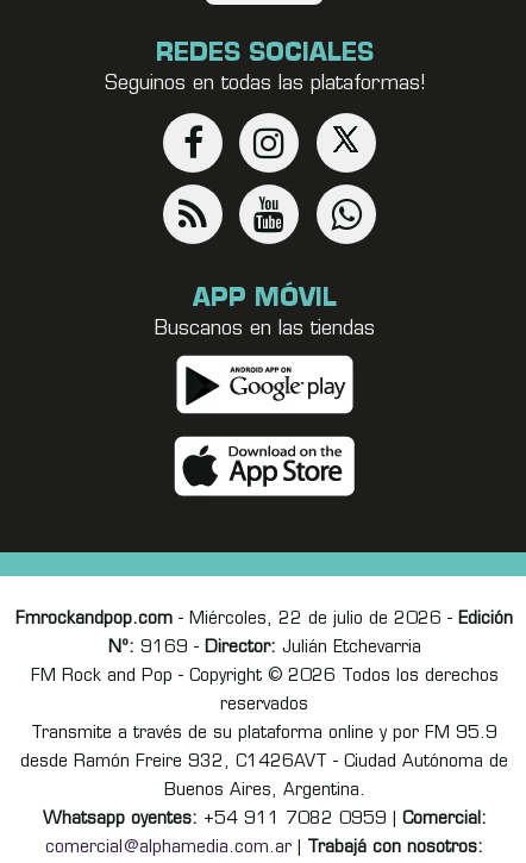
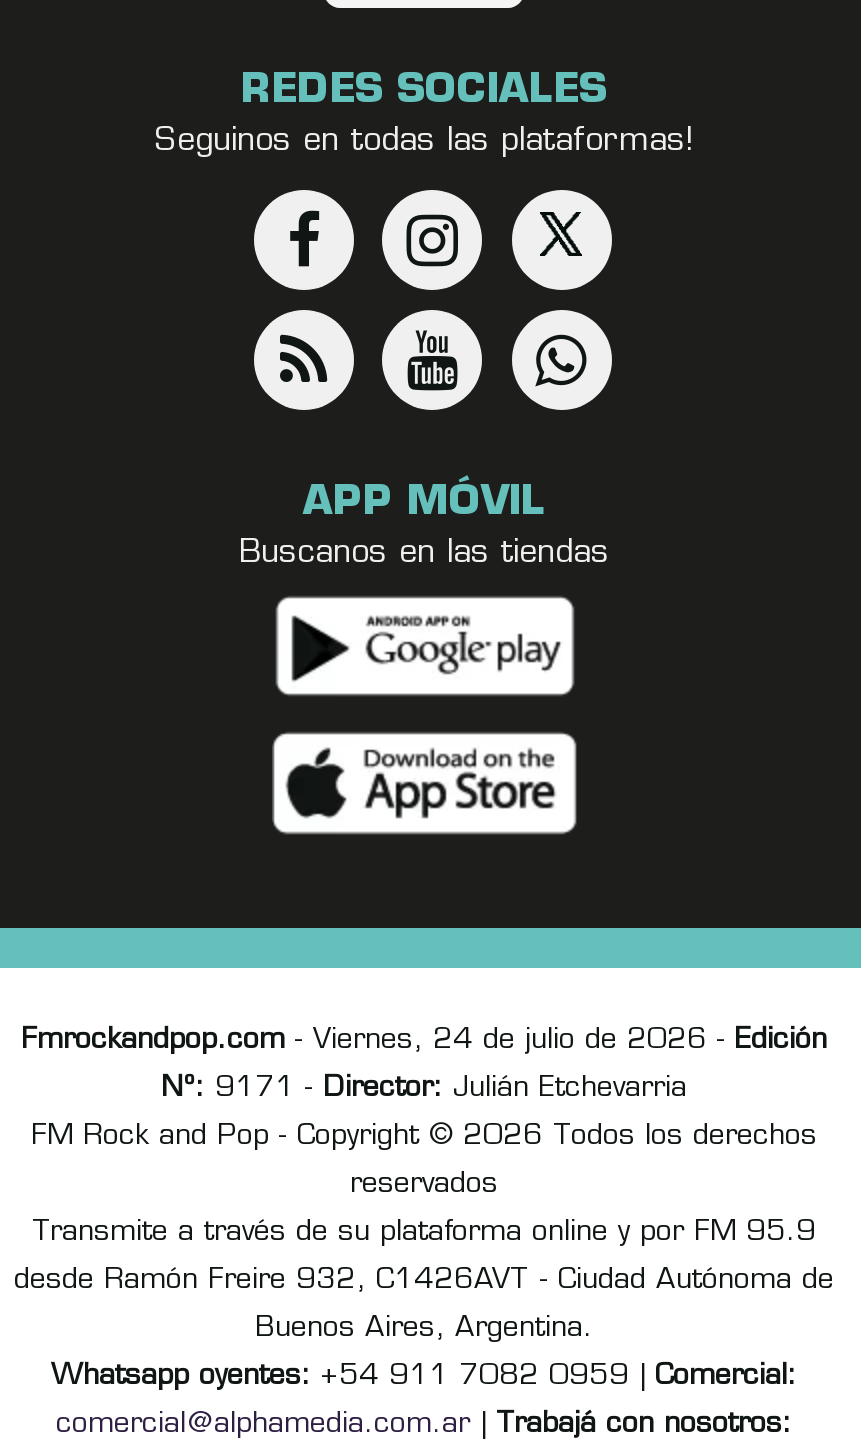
- Fmrockandpop.com - Miércoles, 22 de julio de 2026 - Edición
+ Fmrockandpop.com - Viernes, 24 de julio de 2026 - Edición

- Nº: 9169 - Director: Julián Etchevarria
+ Nº: 9171 - Director: Julián Etchevarria
